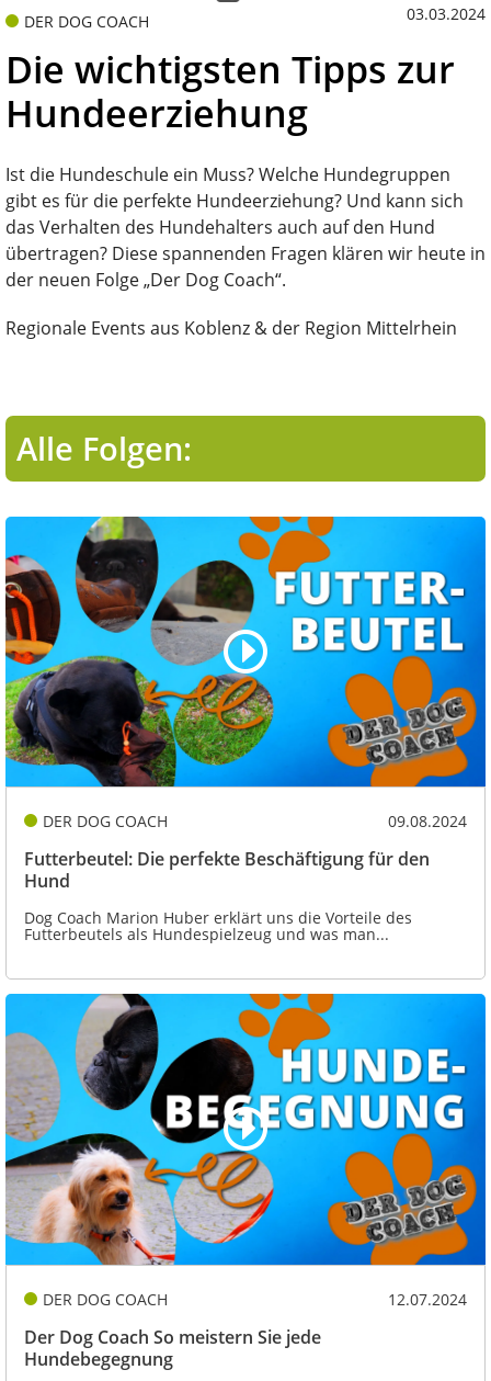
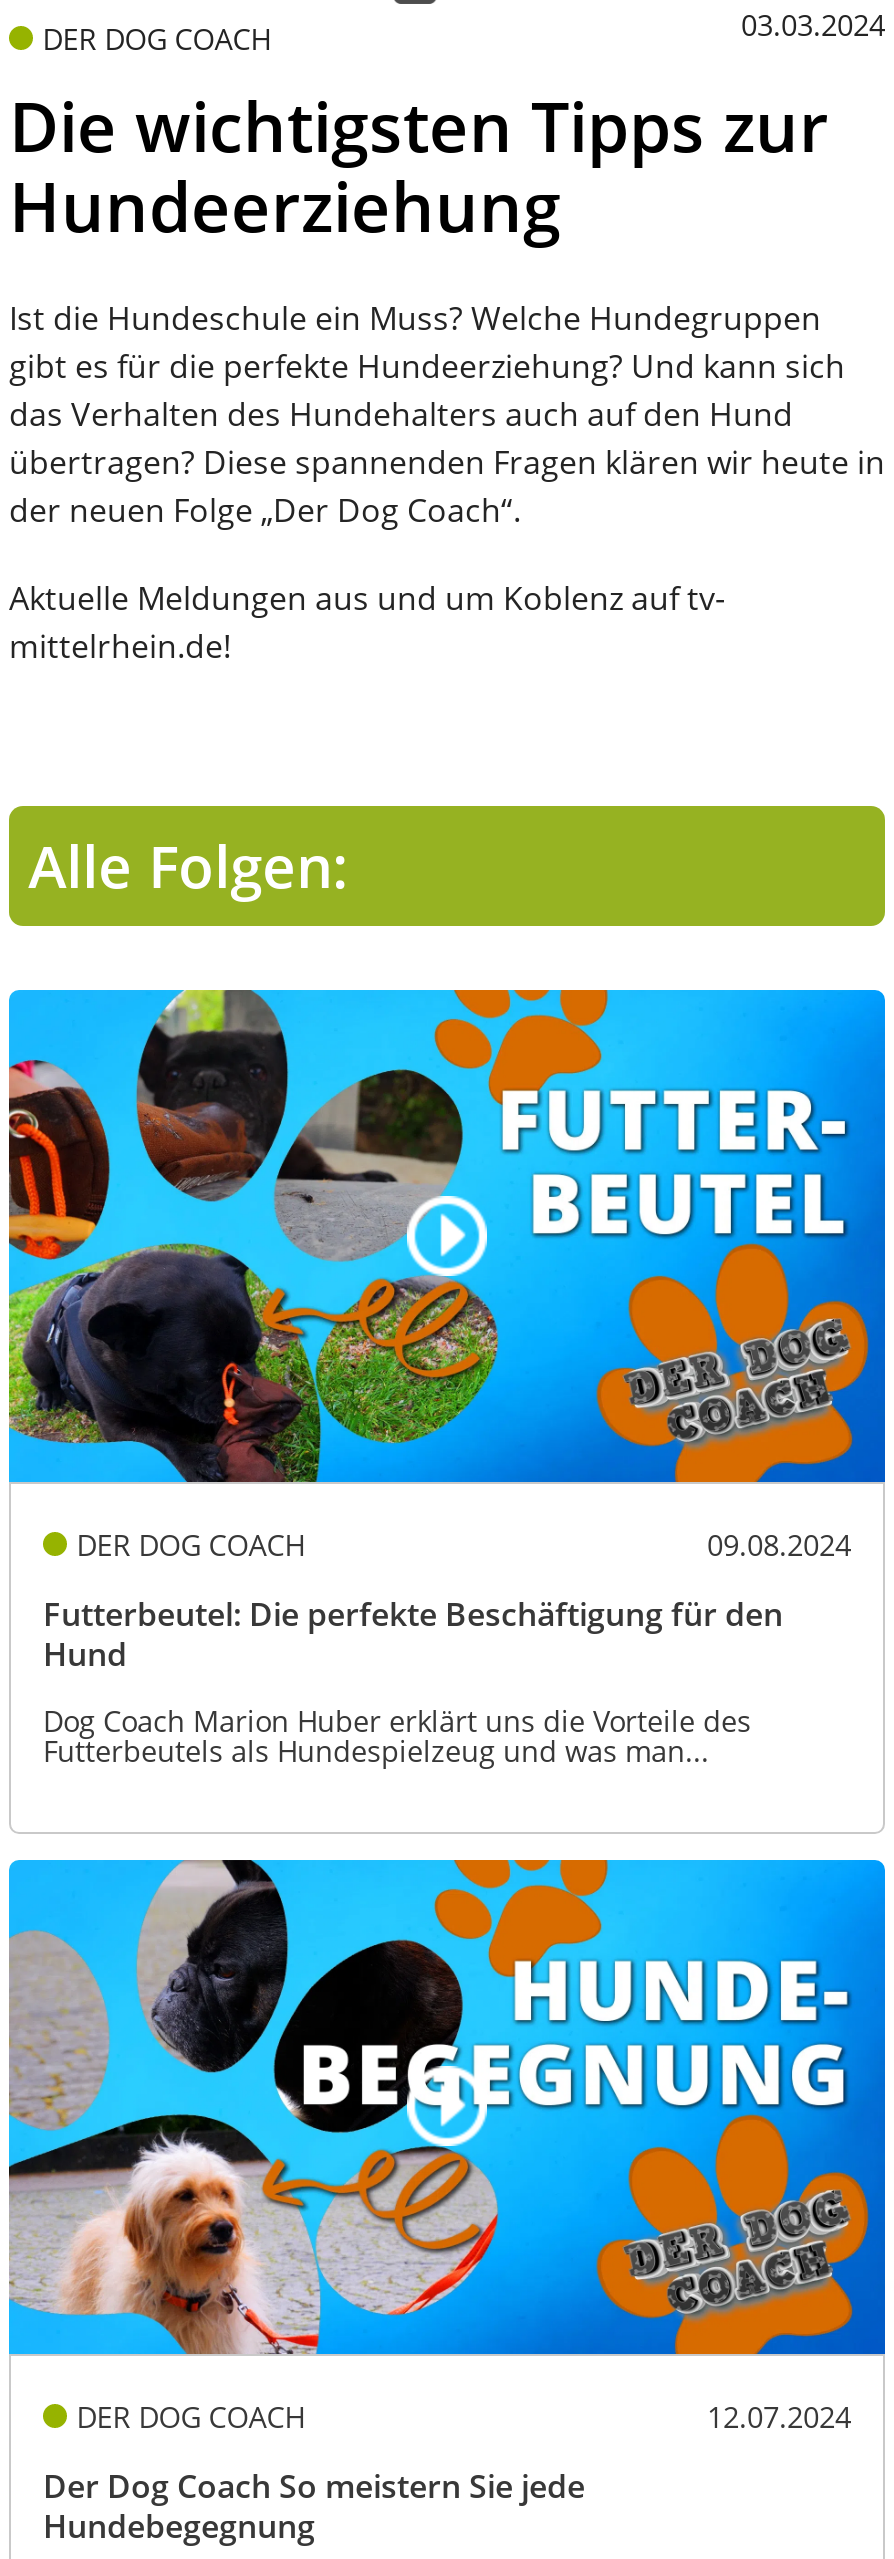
- Regionale Events aus Koblenz & der Region Mittelrhein
+ Aktuelle Meldungen aus und um Koblenz auf tv-
+ mittelrhein.de!
